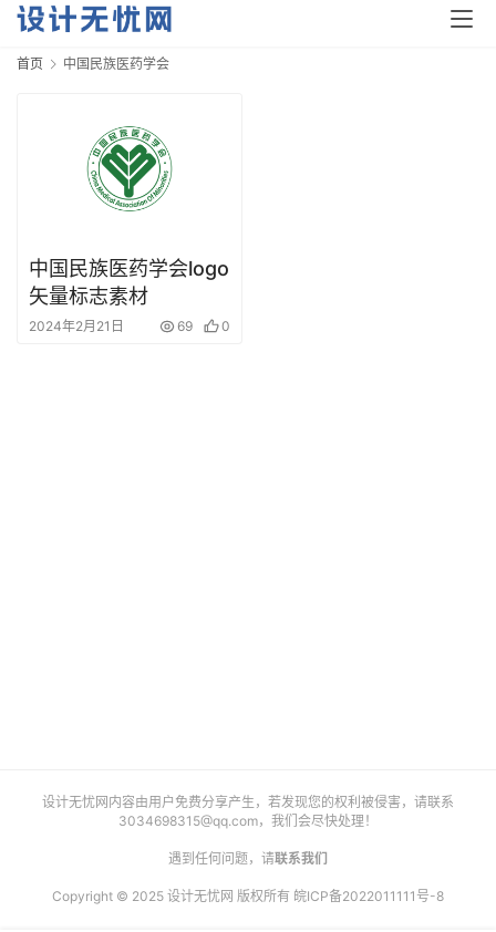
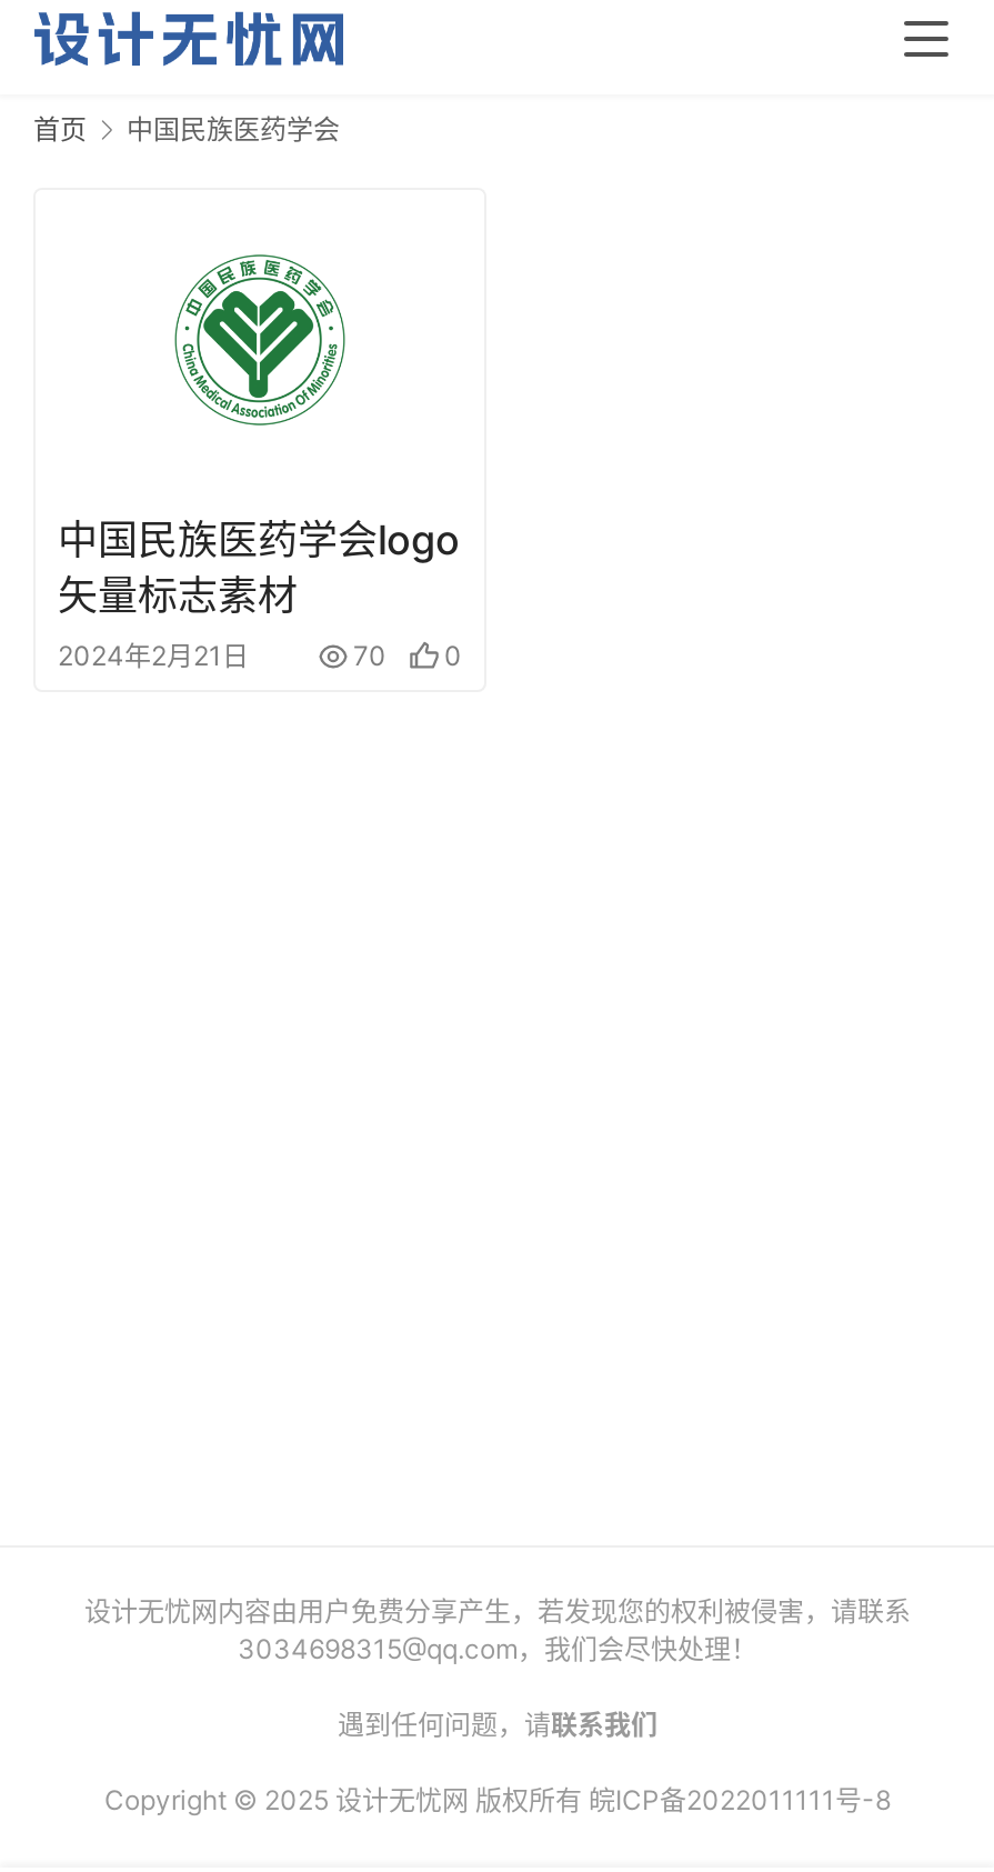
- 69 0
+ 70 0
